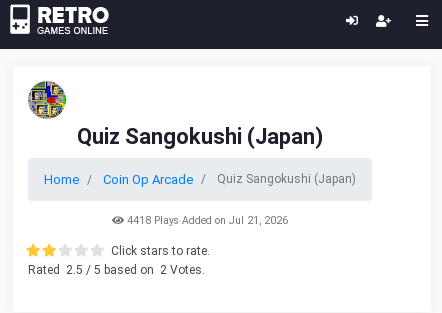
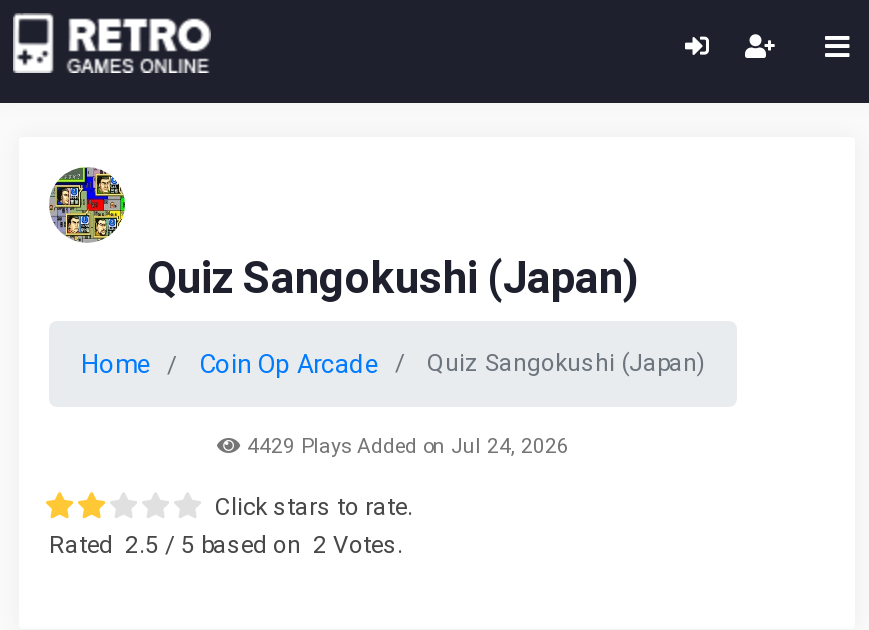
- 4418 Plays Added on Jul 21, 2026
+ 4429 Plays Added on Jul 24, 2026
